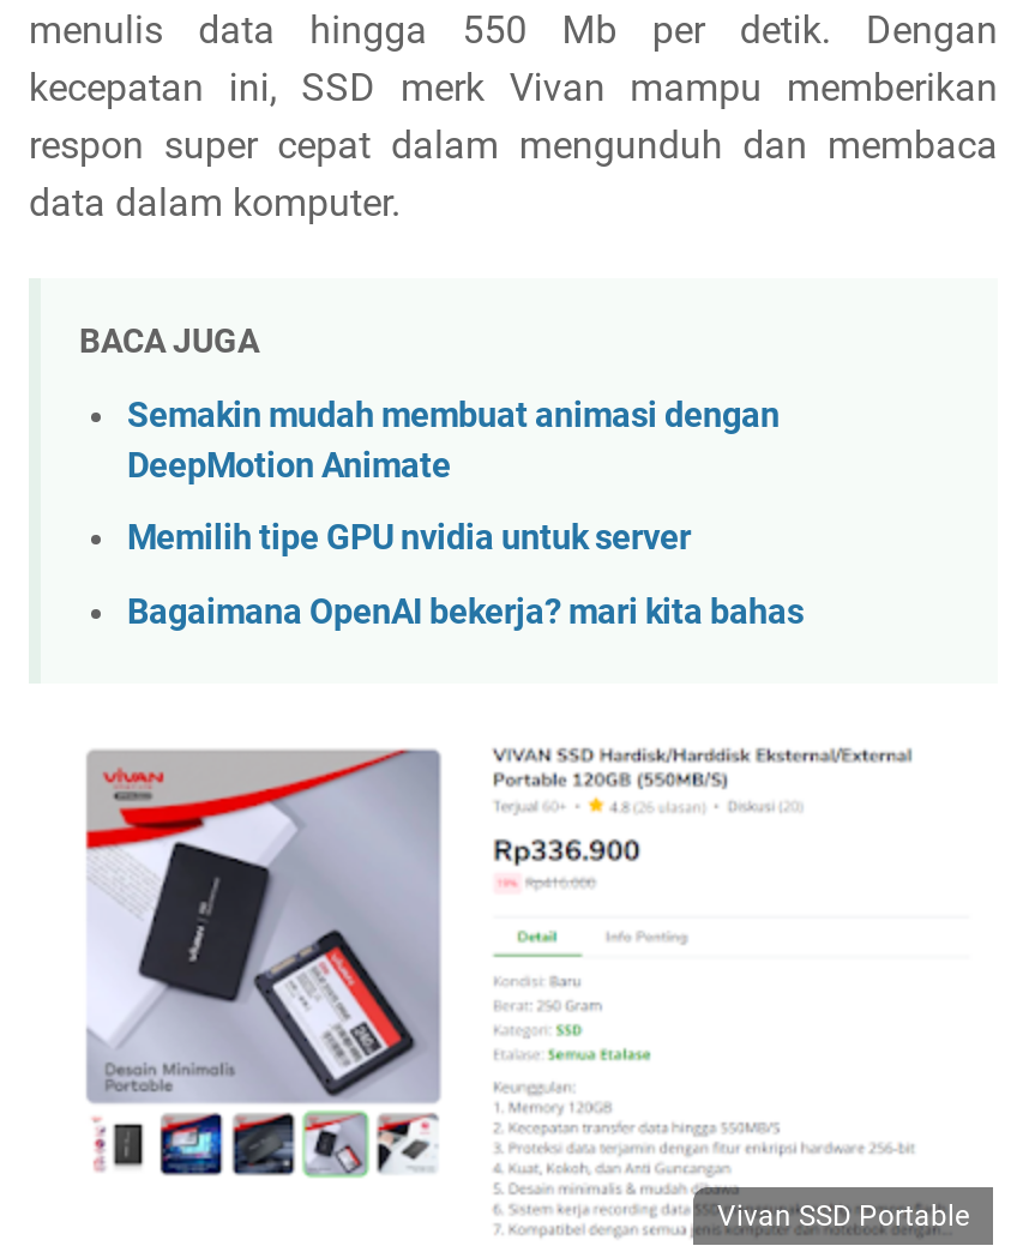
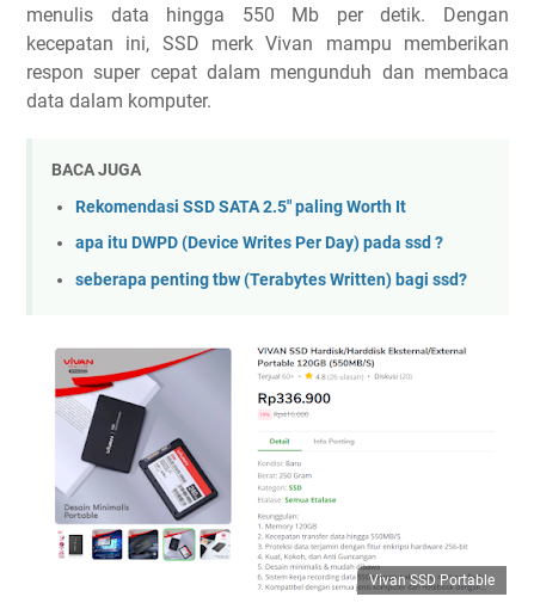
- Semakin mudah membuat animasi dengan
- DeepMotion Animate
+ Rekomendasi SSD SATA 2.5" paling Worth It

- Memilih tipe GPU nvidia untuk server
+ apa itu DWPD (Device Writes Per Day) pada ssd ?

- Bagaimana OpenAI bekerja? mari kita bahas
+ seberapa penting tbw (Terabytes Written) bagi ssd?
